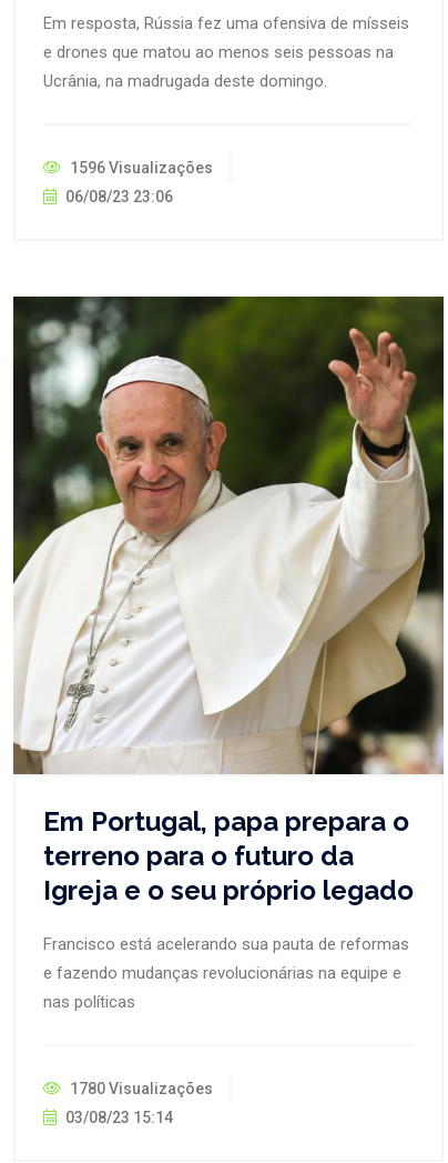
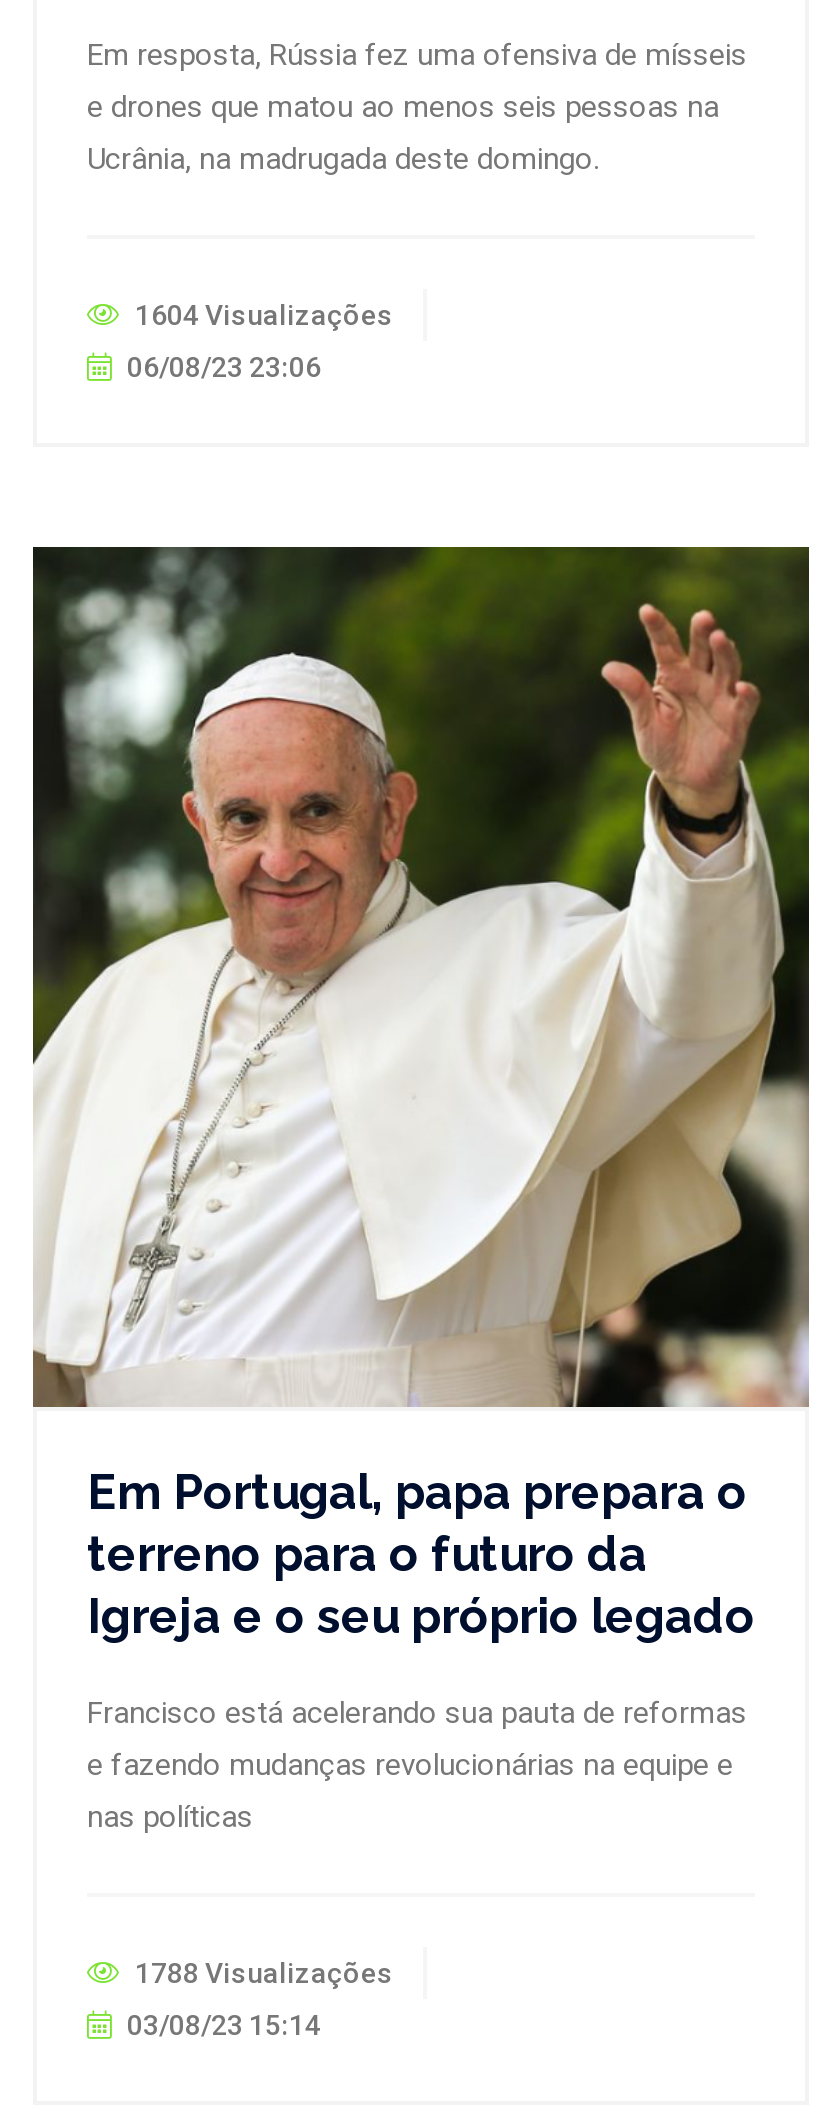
- 1596 Visualizações
+ 1604 Visualizações

- 1780 Visualizações
+ 1788 Visualizações
